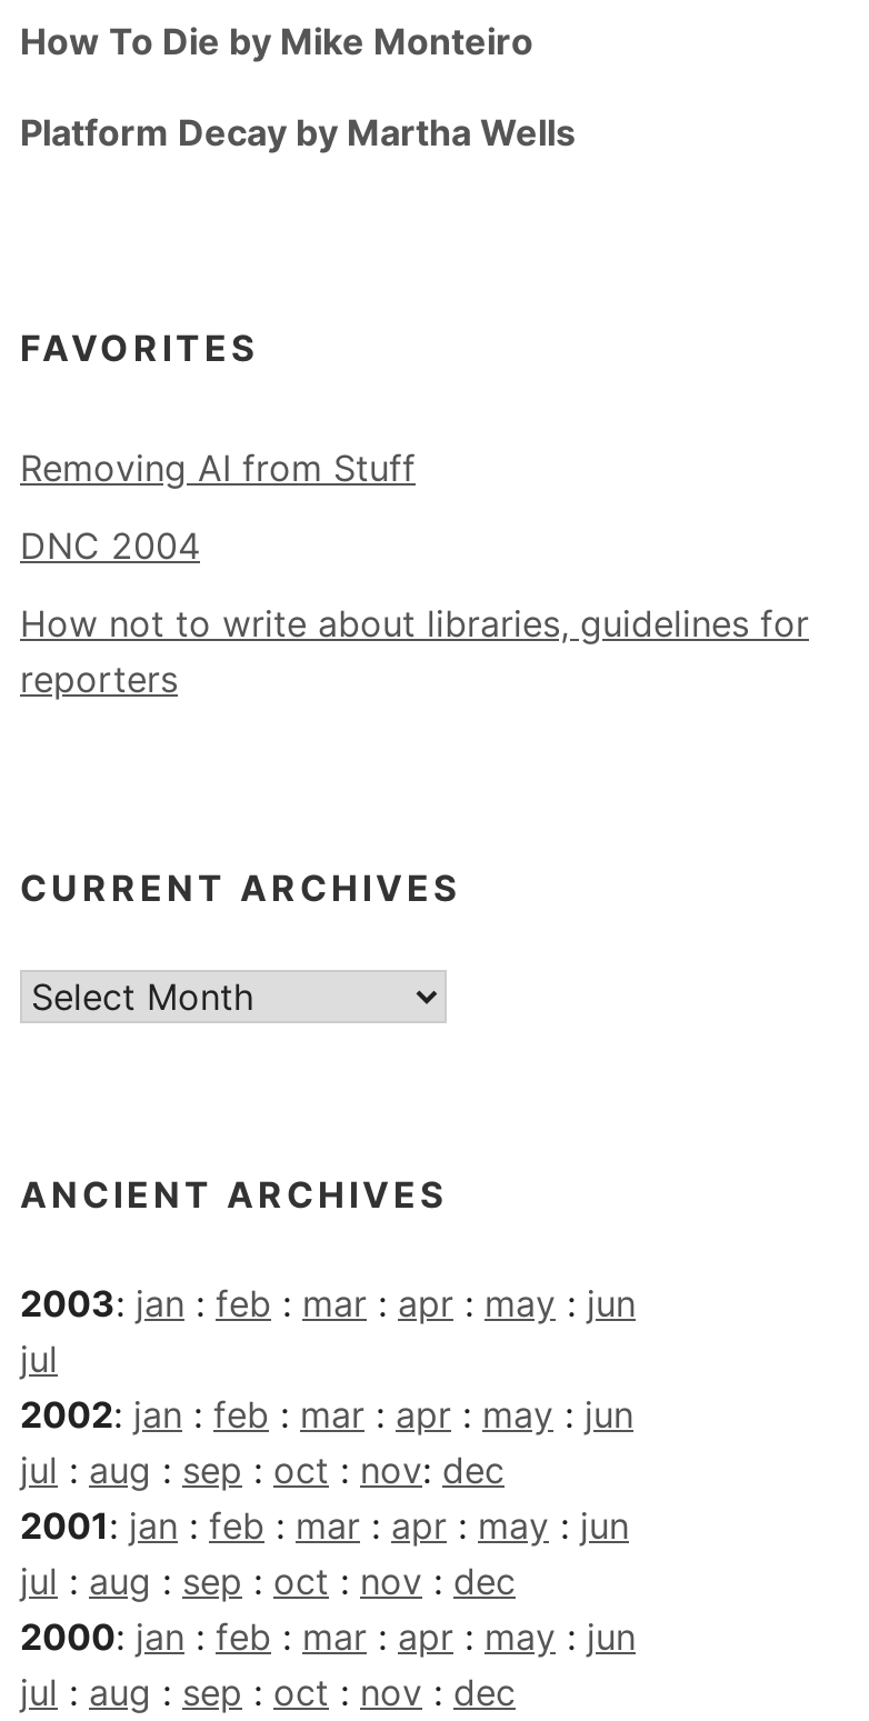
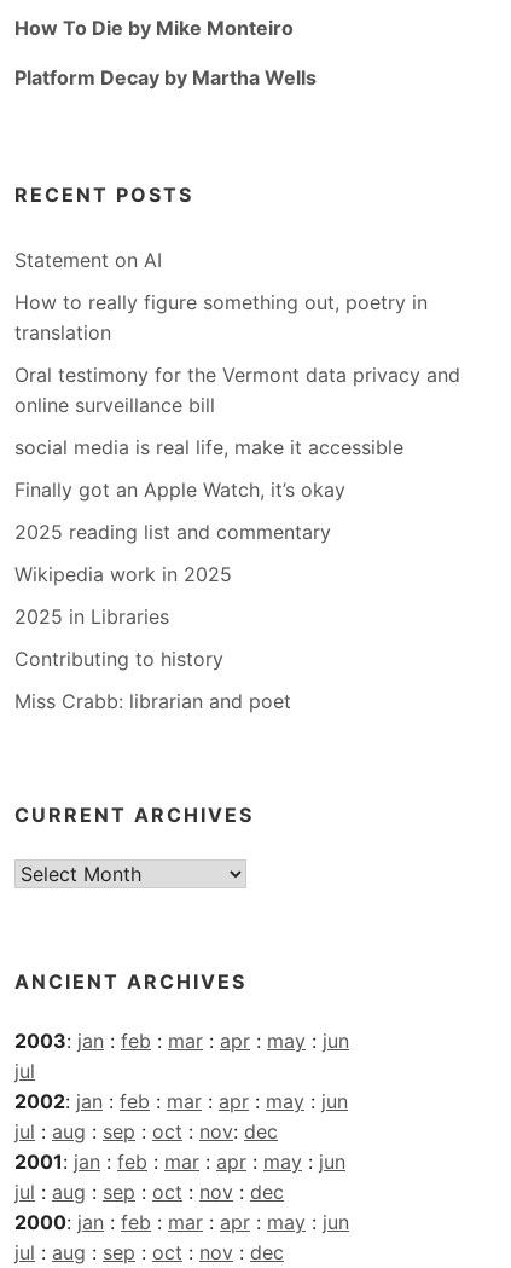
- FAVORITES
- Removing AI from Stuff
- DNC 2004
- How not to write about libraries, guidelines for
- reporters
+ RECENT POSTS
+ Statement on AI
+ How to really figure something out, poetry in
+ translation
+ Oral testimony for the Vermont data privacy and
+ online surveillance bill
+ social media is real life, make it accessible
+ Finally got an Apple Watch, it’s okay
+ 2025 reading list and commentary
+ Wikipedia work in 2025
+ 2025 in Libraries
+ Contributing to history
+ Miss Crabb: librarian and poet
